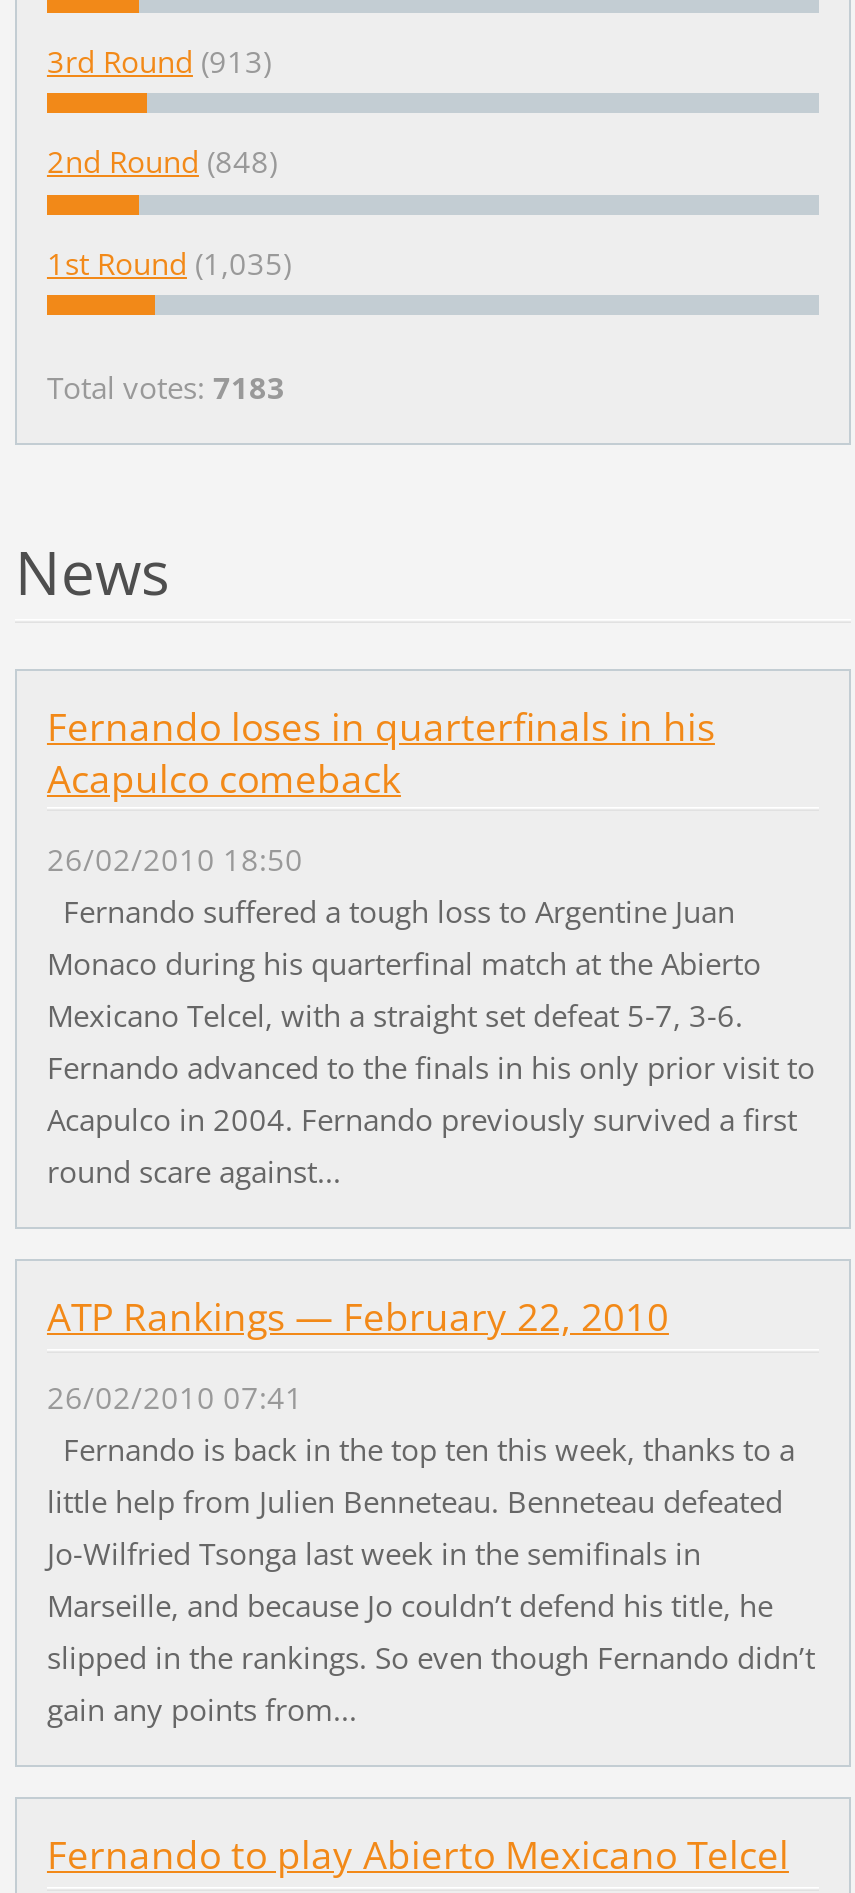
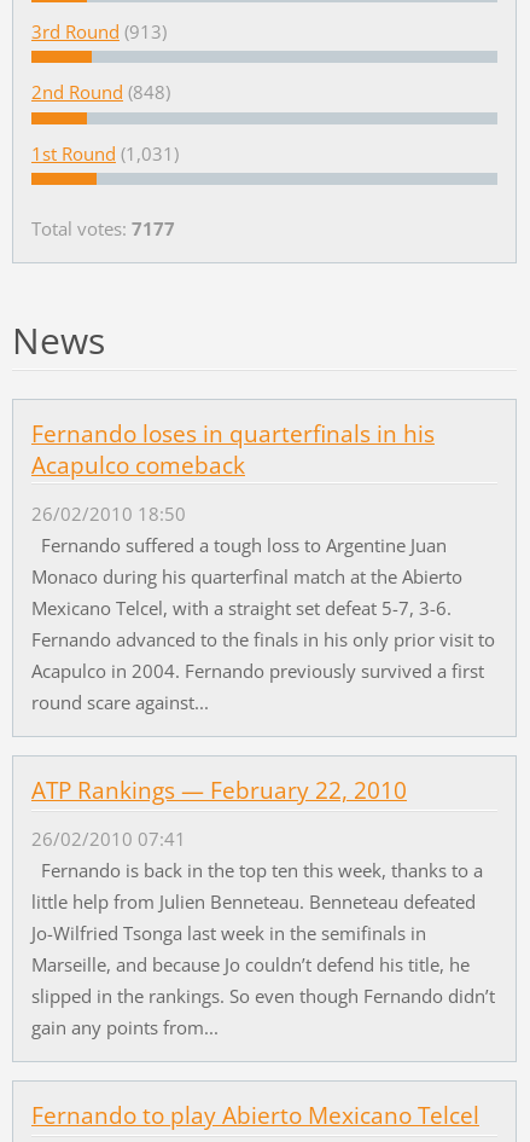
- 1st Round (1,035)
+ 1st Round (1,031)

- Total votes: 7183
+ Total votes: 7177
